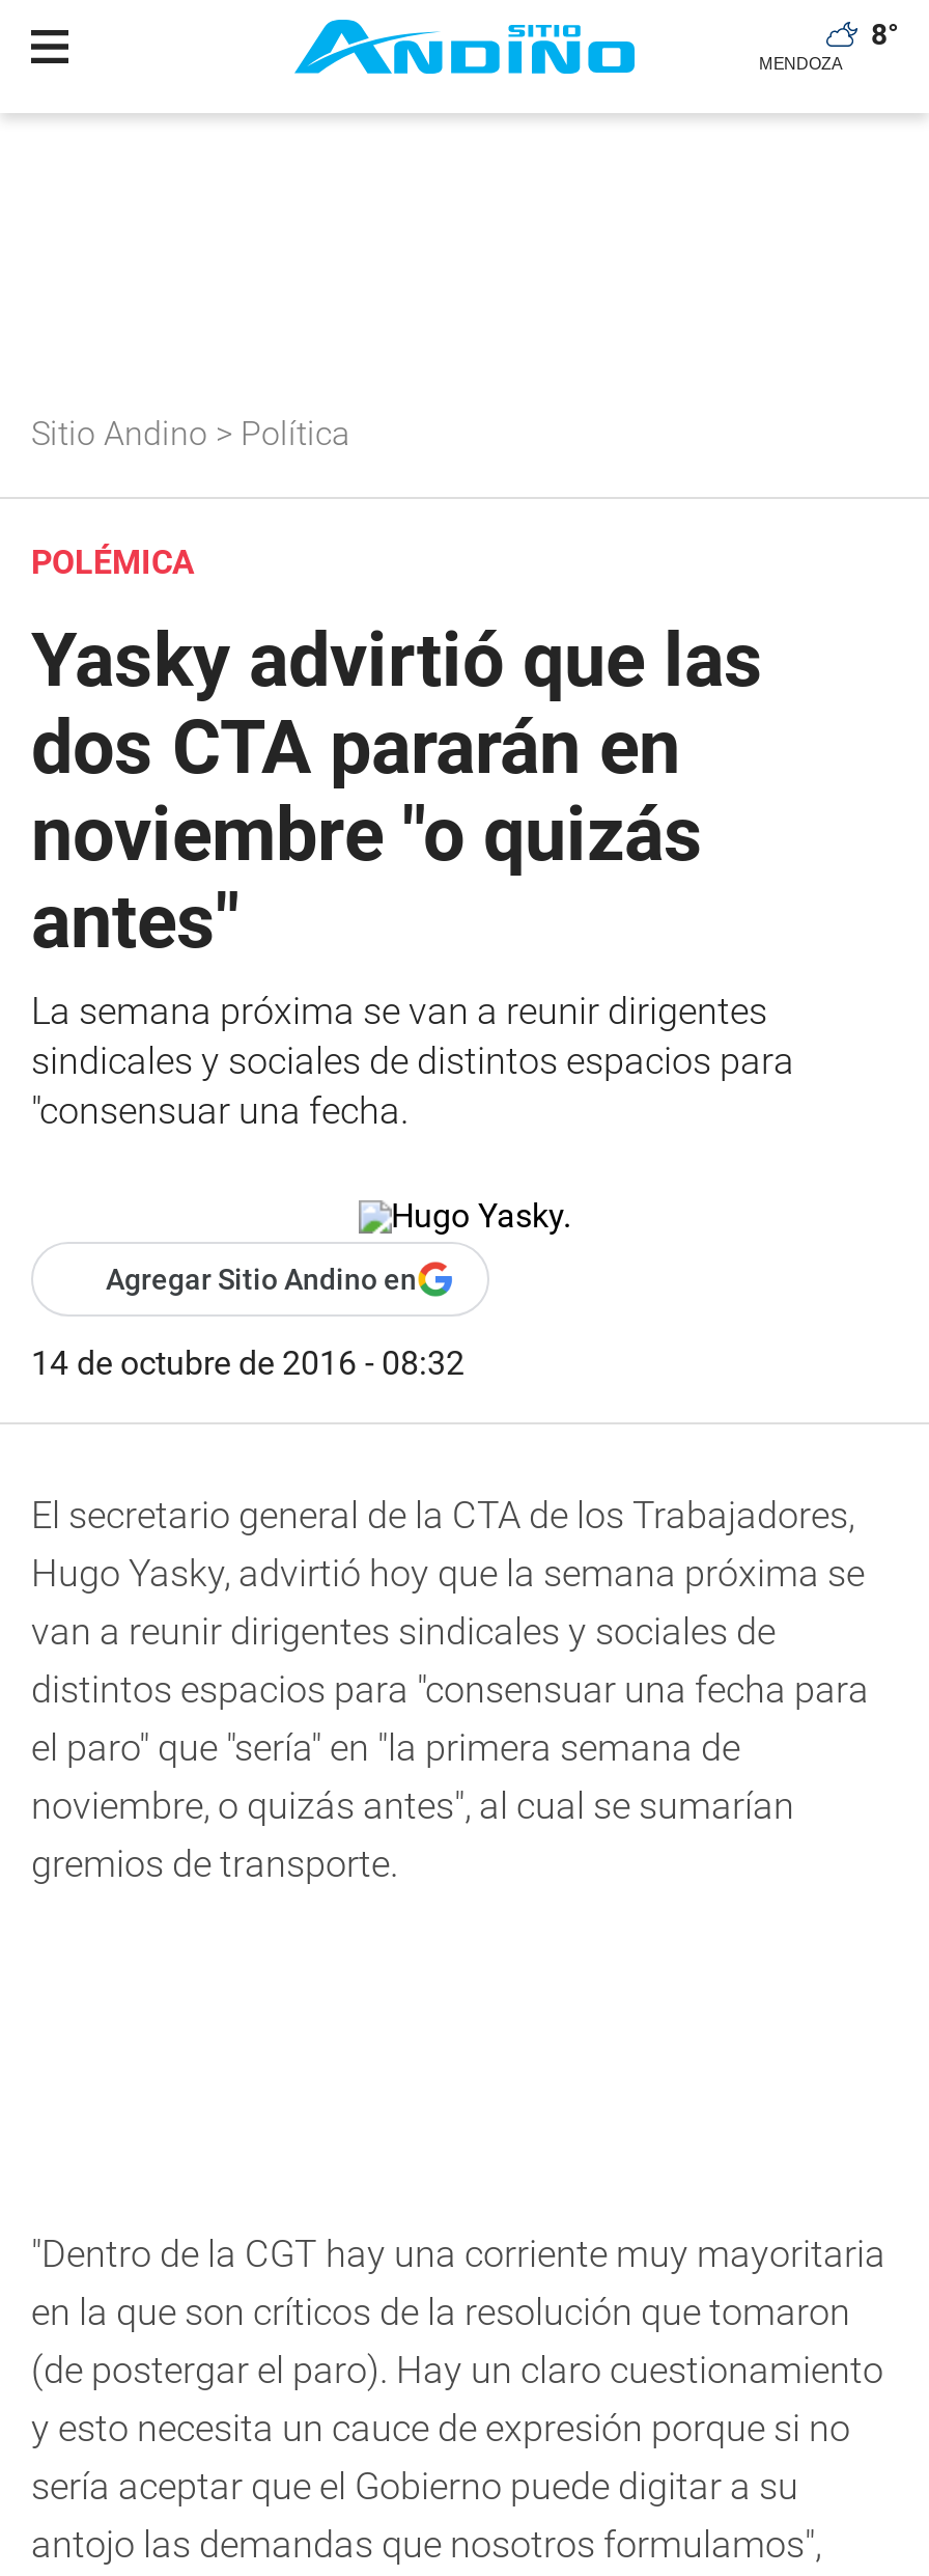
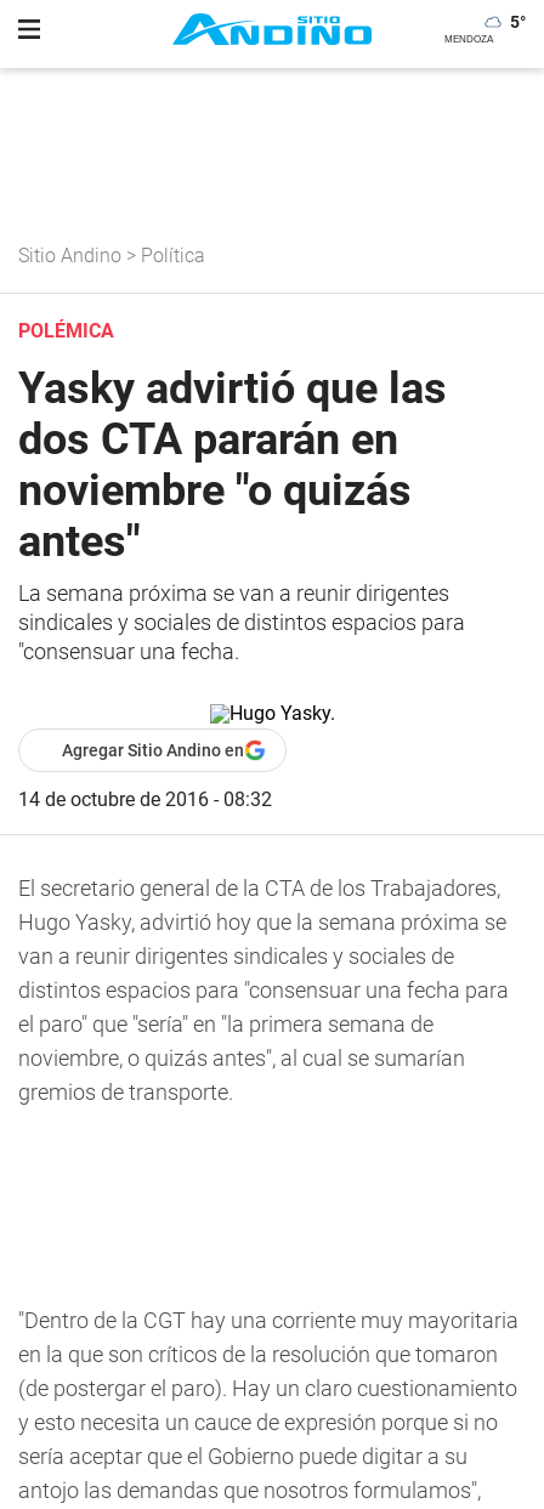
- 8°
+ 5°
